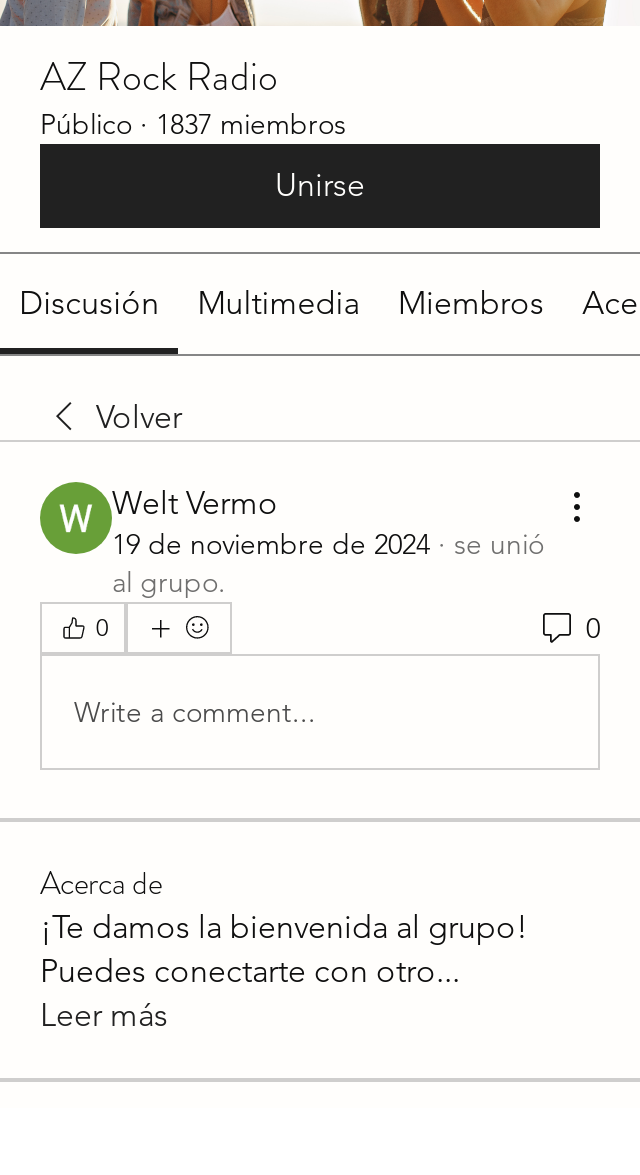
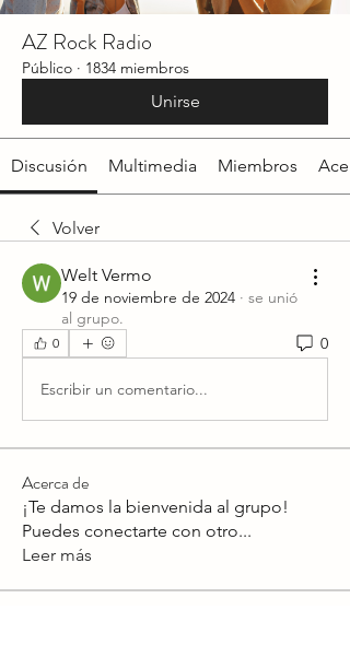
- Público · 1837 miembros
+ Público · 1834 miembros

- Write a comment...
+ Escribir un comentario...
